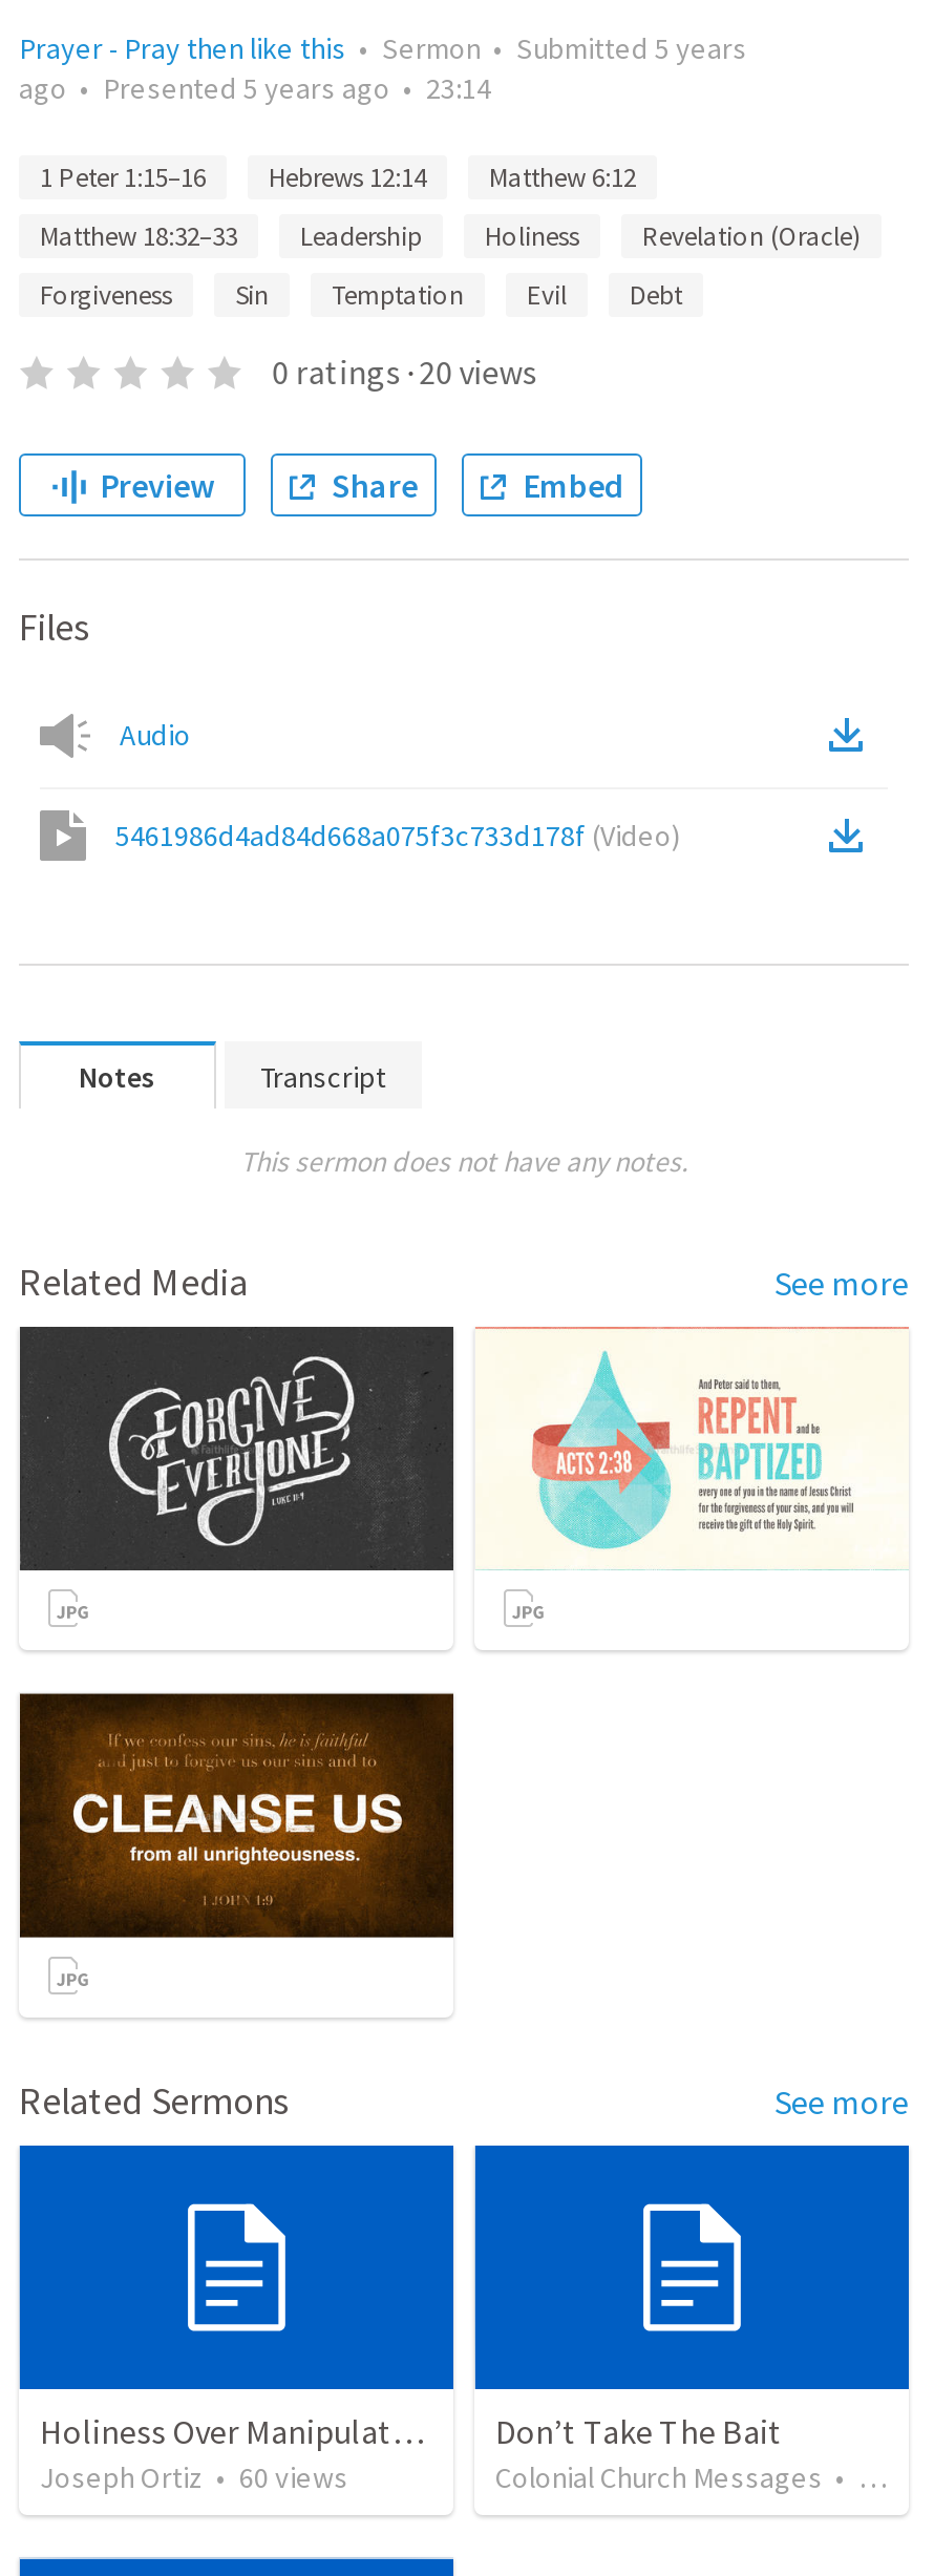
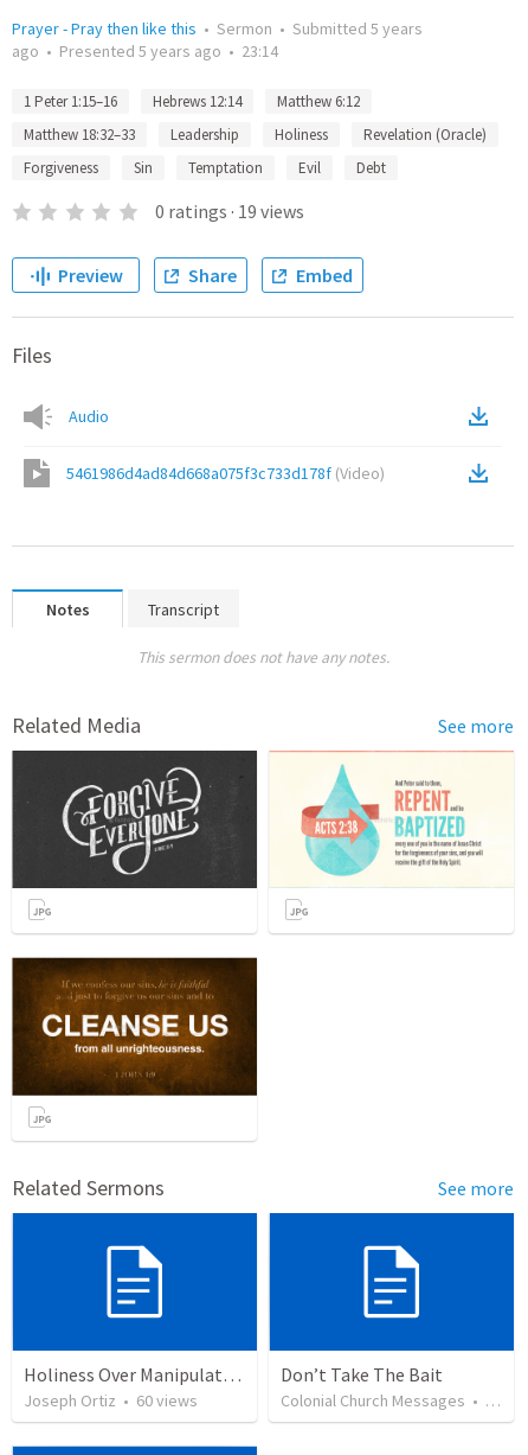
- 0 ratings · 20 views
+ 0 ratings · 19 views
